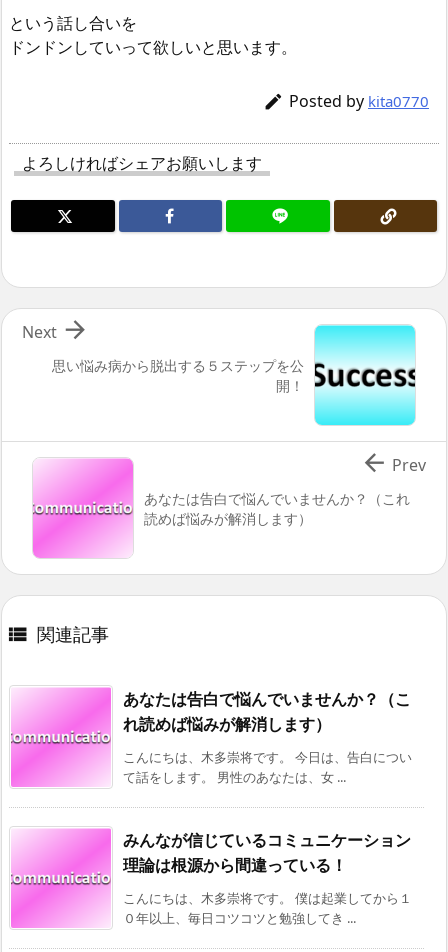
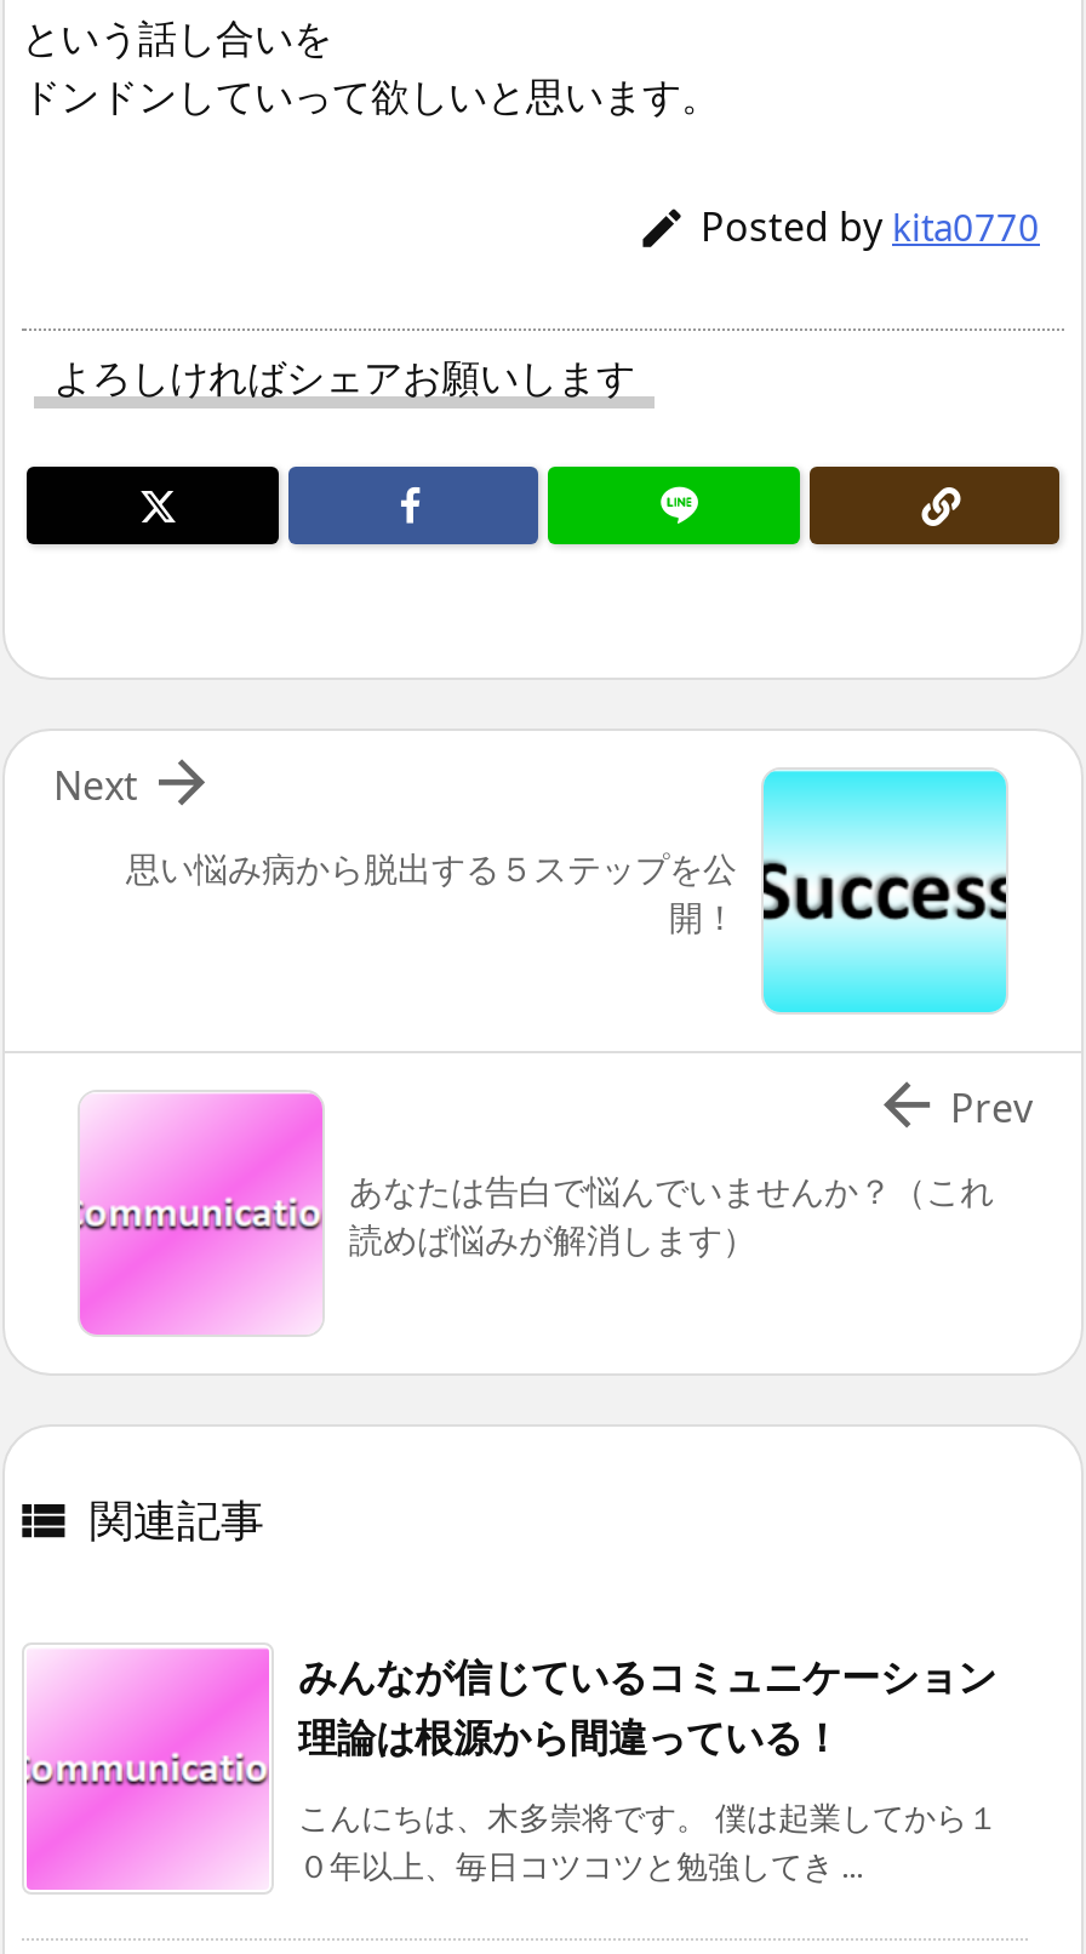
- あなたは告白で悩んでいませんか？（こ
- れ読めば悩みが解消します）
- こんにちは、木多崇将です。 今日は、告白につい
- て話をします。 男性のあなたは、女 ...
